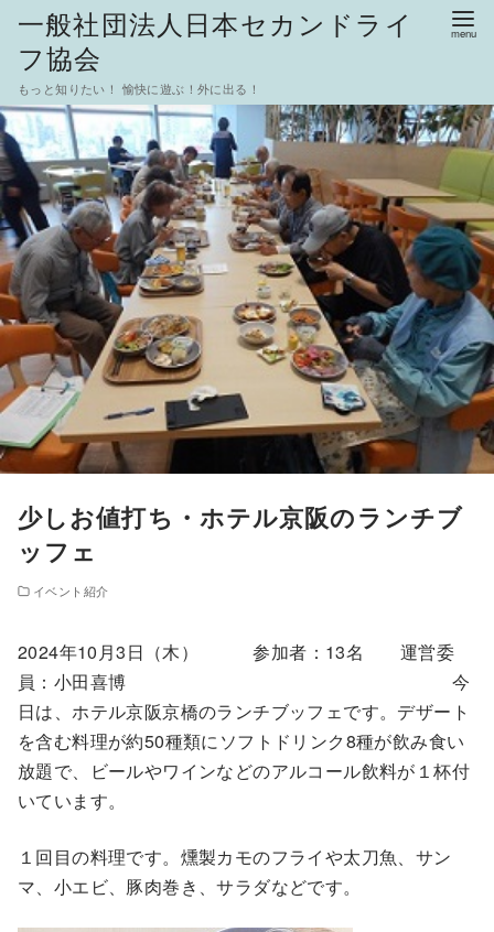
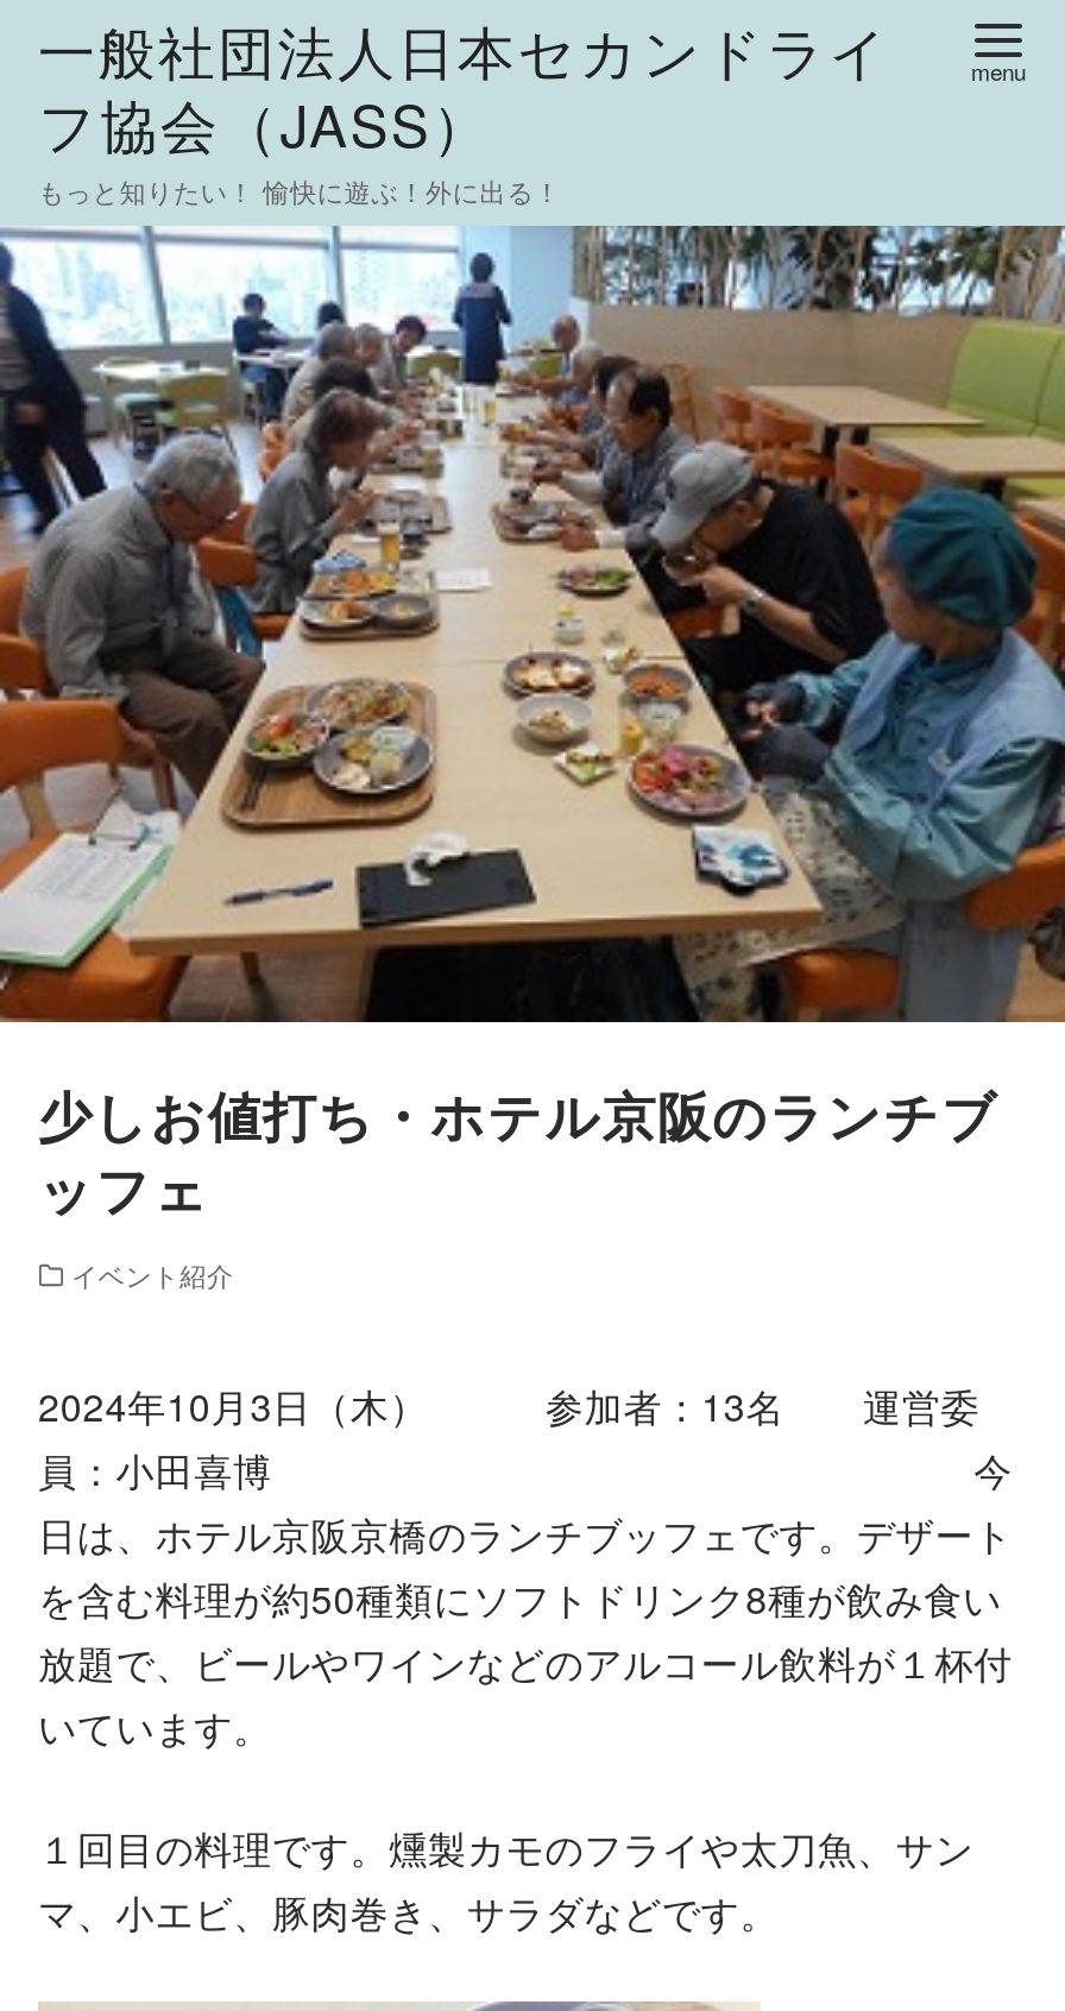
- フ協会
+ フ協会（JASS）
